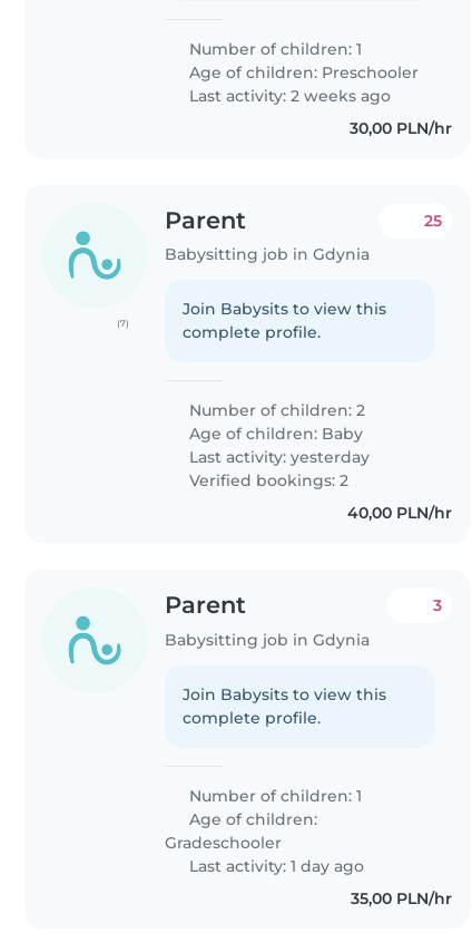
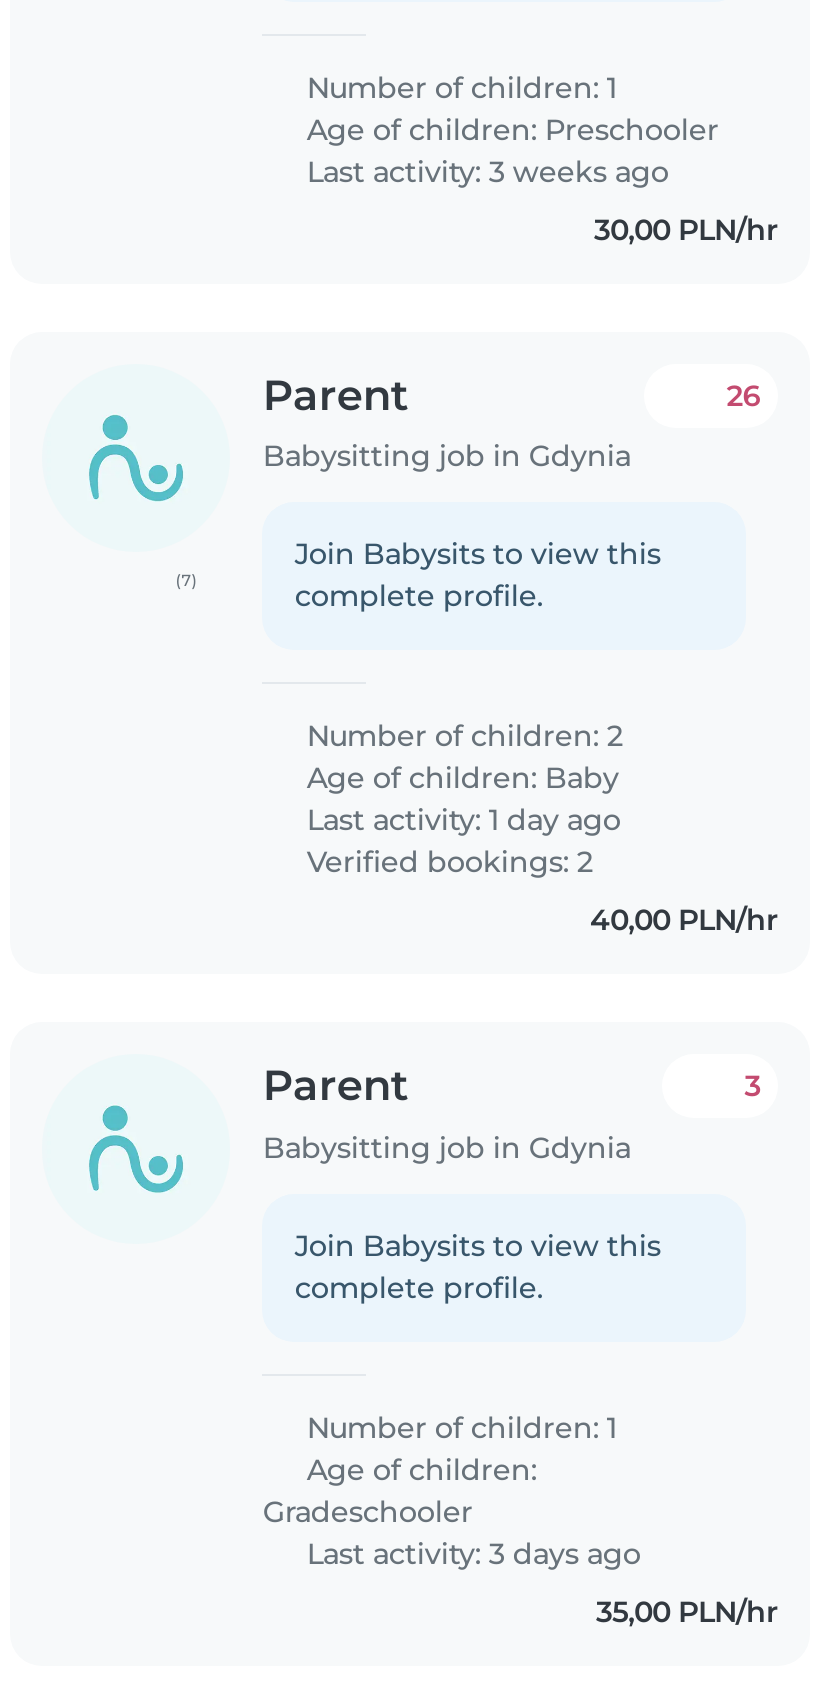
- Last activity: 2 weeks ago
+ Last activity: 3 weeks ago

- 25
+ 26

- Last activity: yesterday

moved up: Last activity: 1 day ago

+ Last activity: 3 days ago
